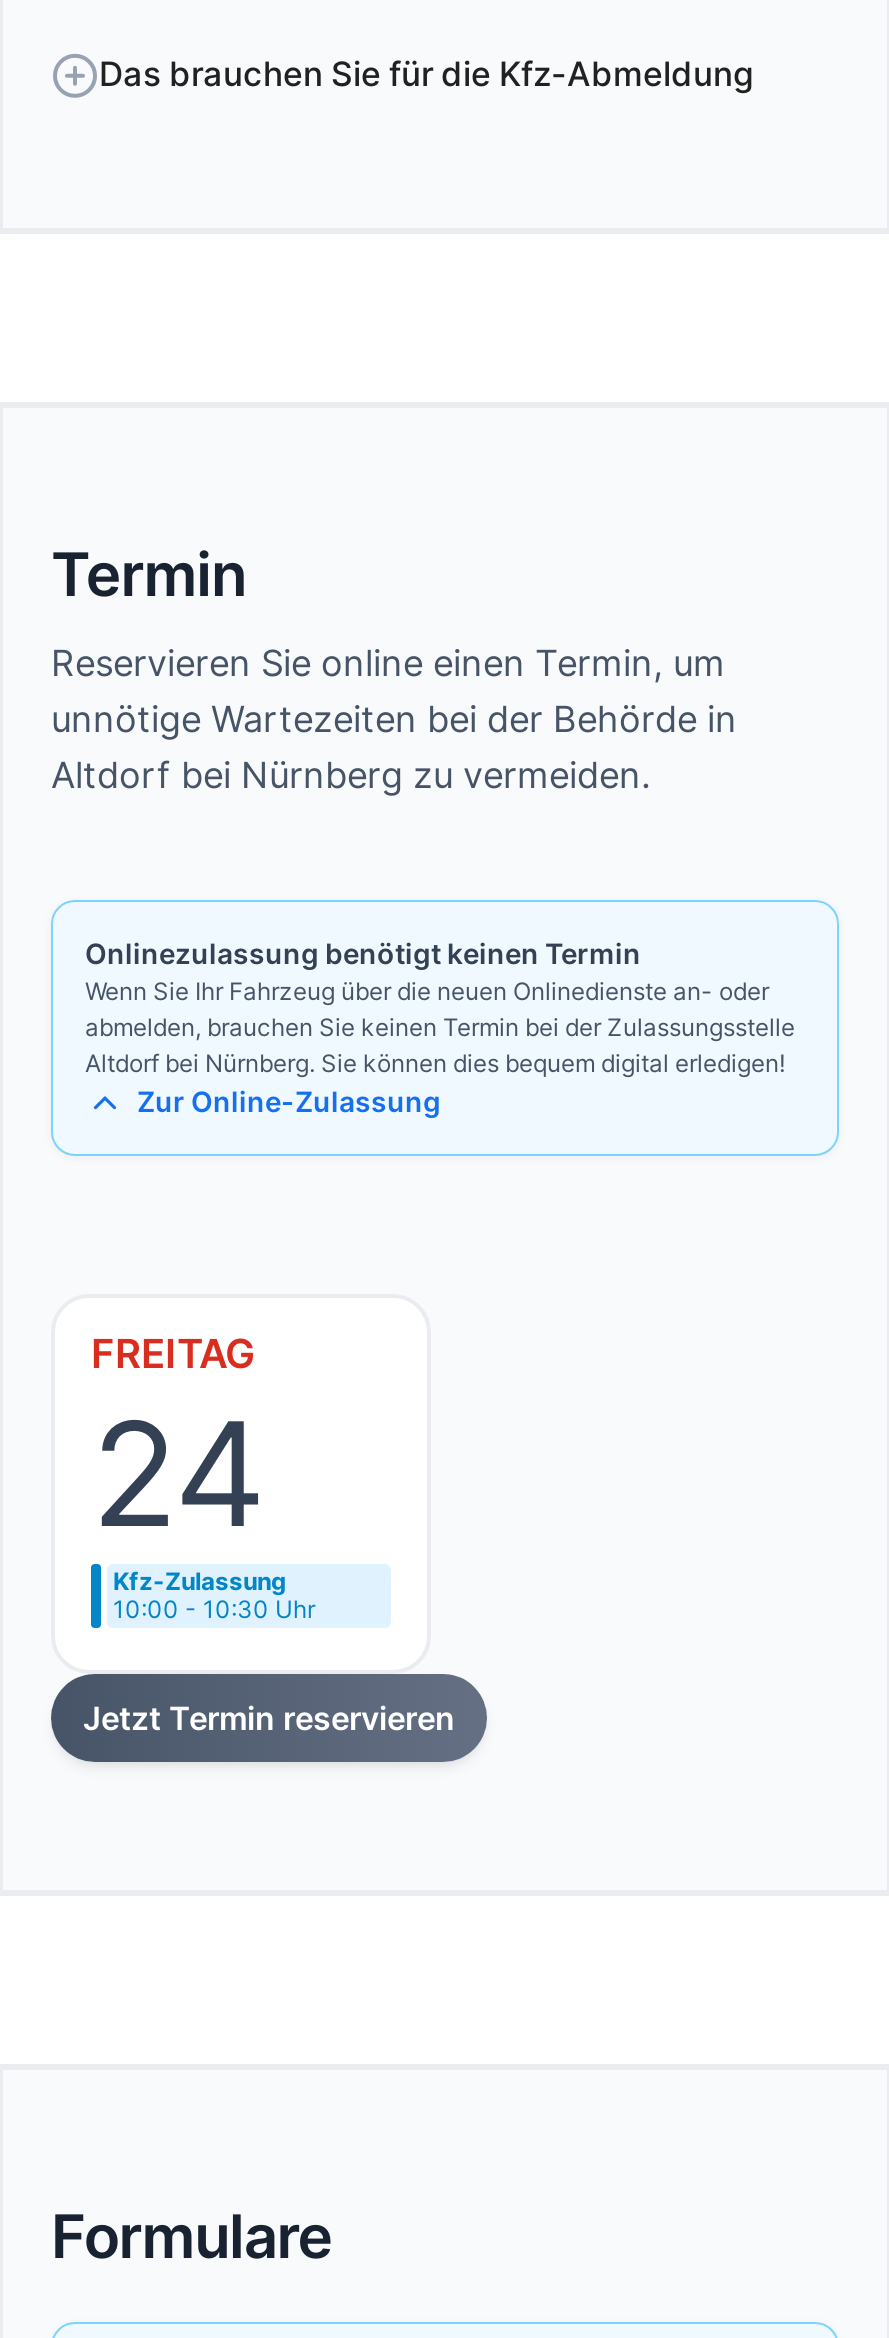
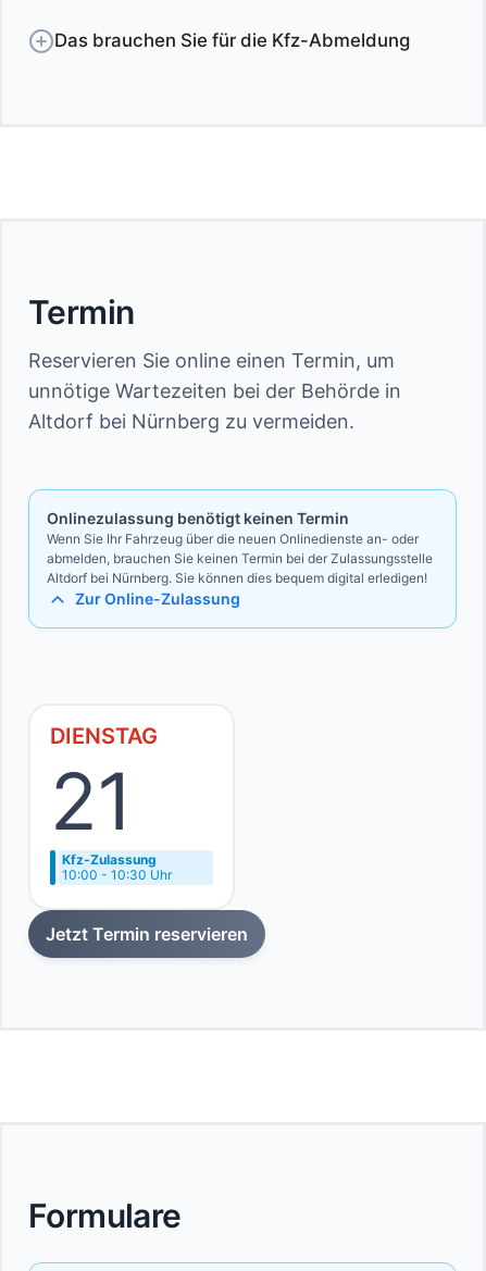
- FREITAG
- 24
+ DIENSTAG
+ 21
